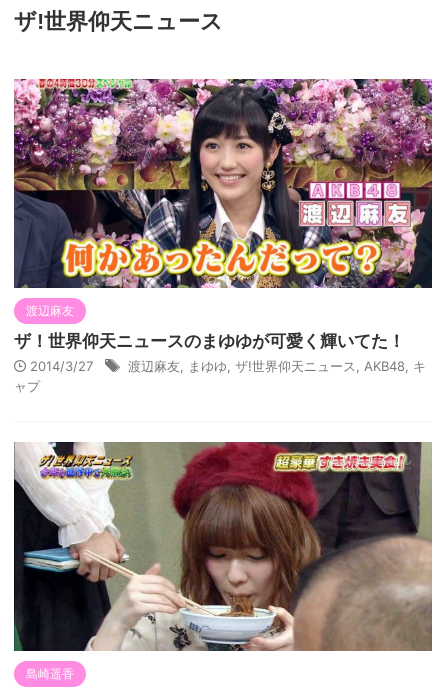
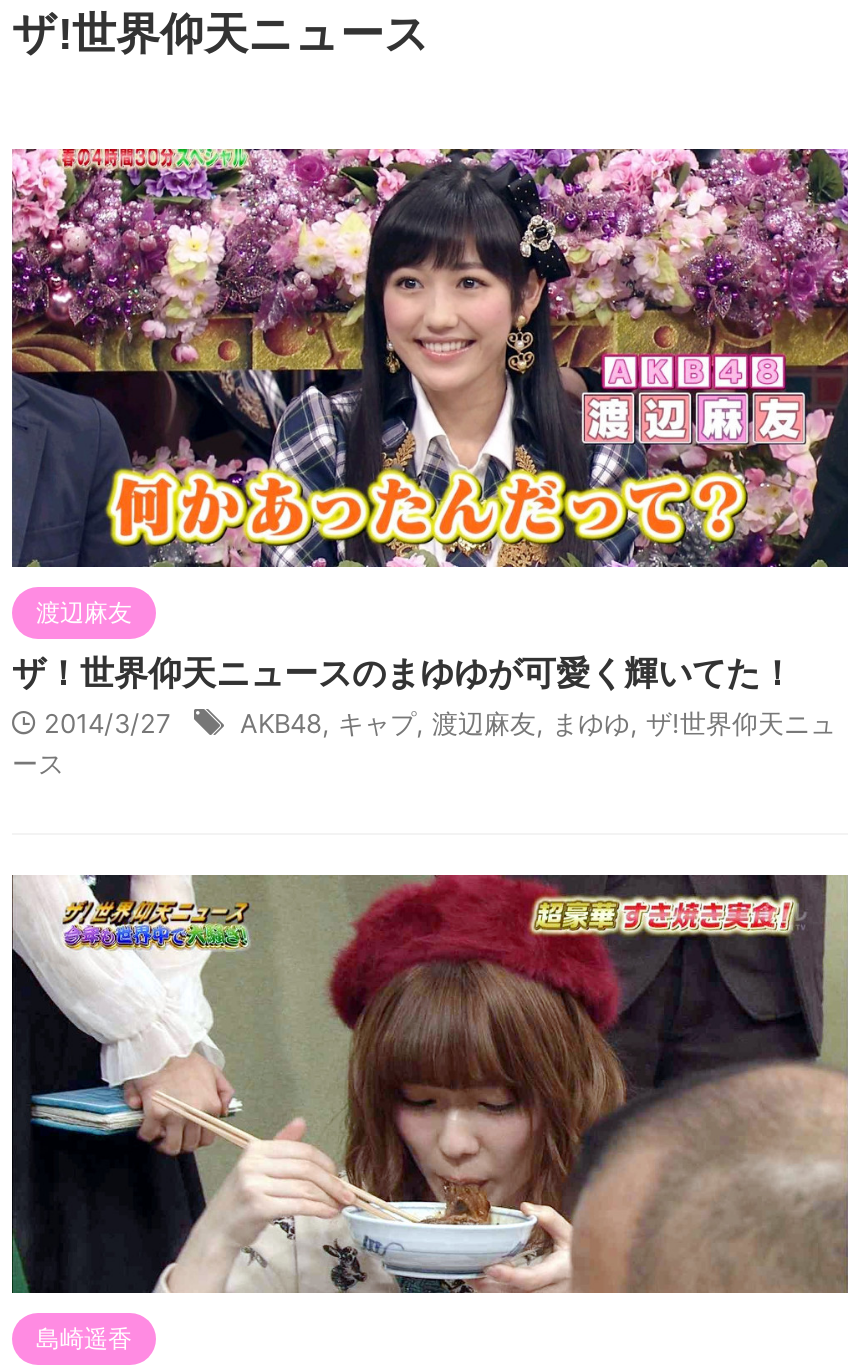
- 渡辺麻友,まゆゆ,ザ!世界仰天ニュース, AKB48,キ
- ャプ
+ AKB48,キャプ,渡辺麻友,まゆゆ,ザ!世界仰天ニュ
+ ース
